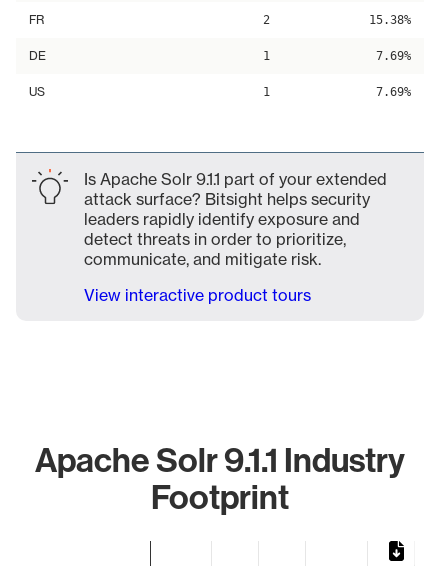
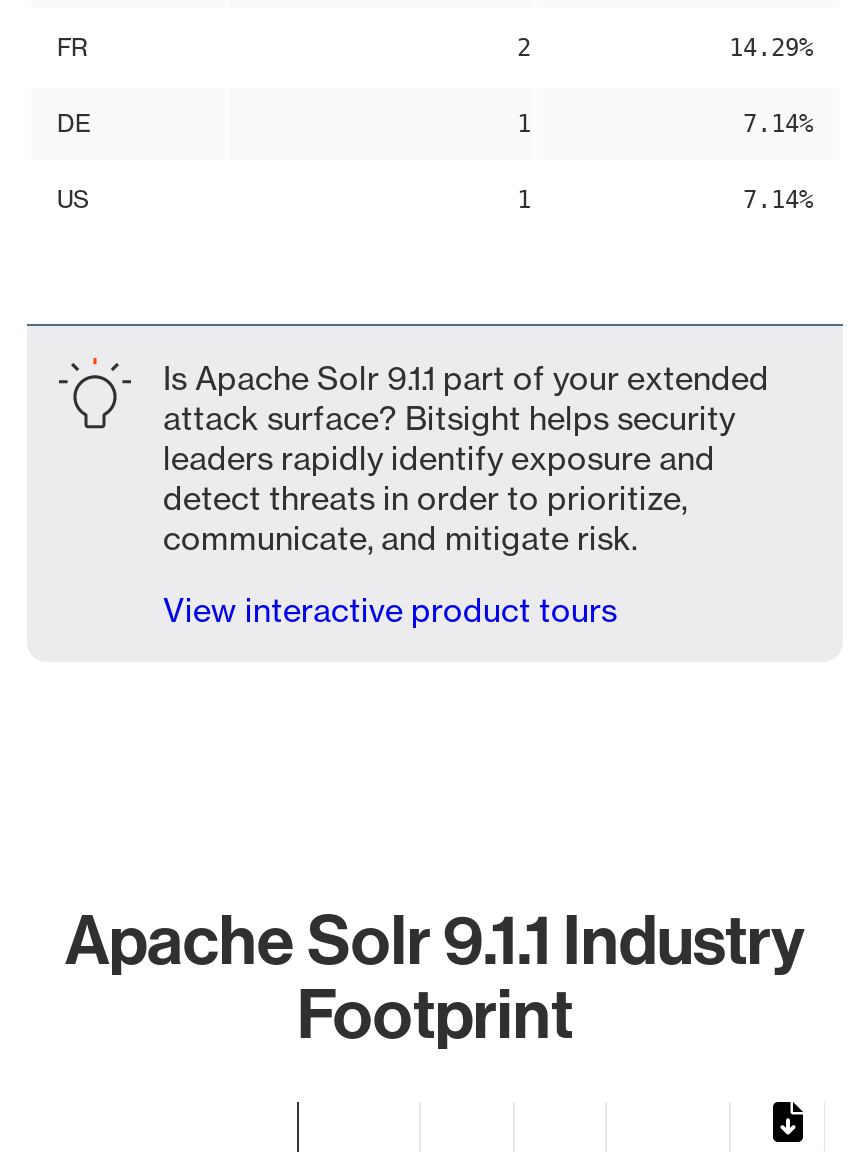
- 15.38%
+ 14.29%

- 7.69%
+ 7.14%

- 7.69%
+ 7.14%
